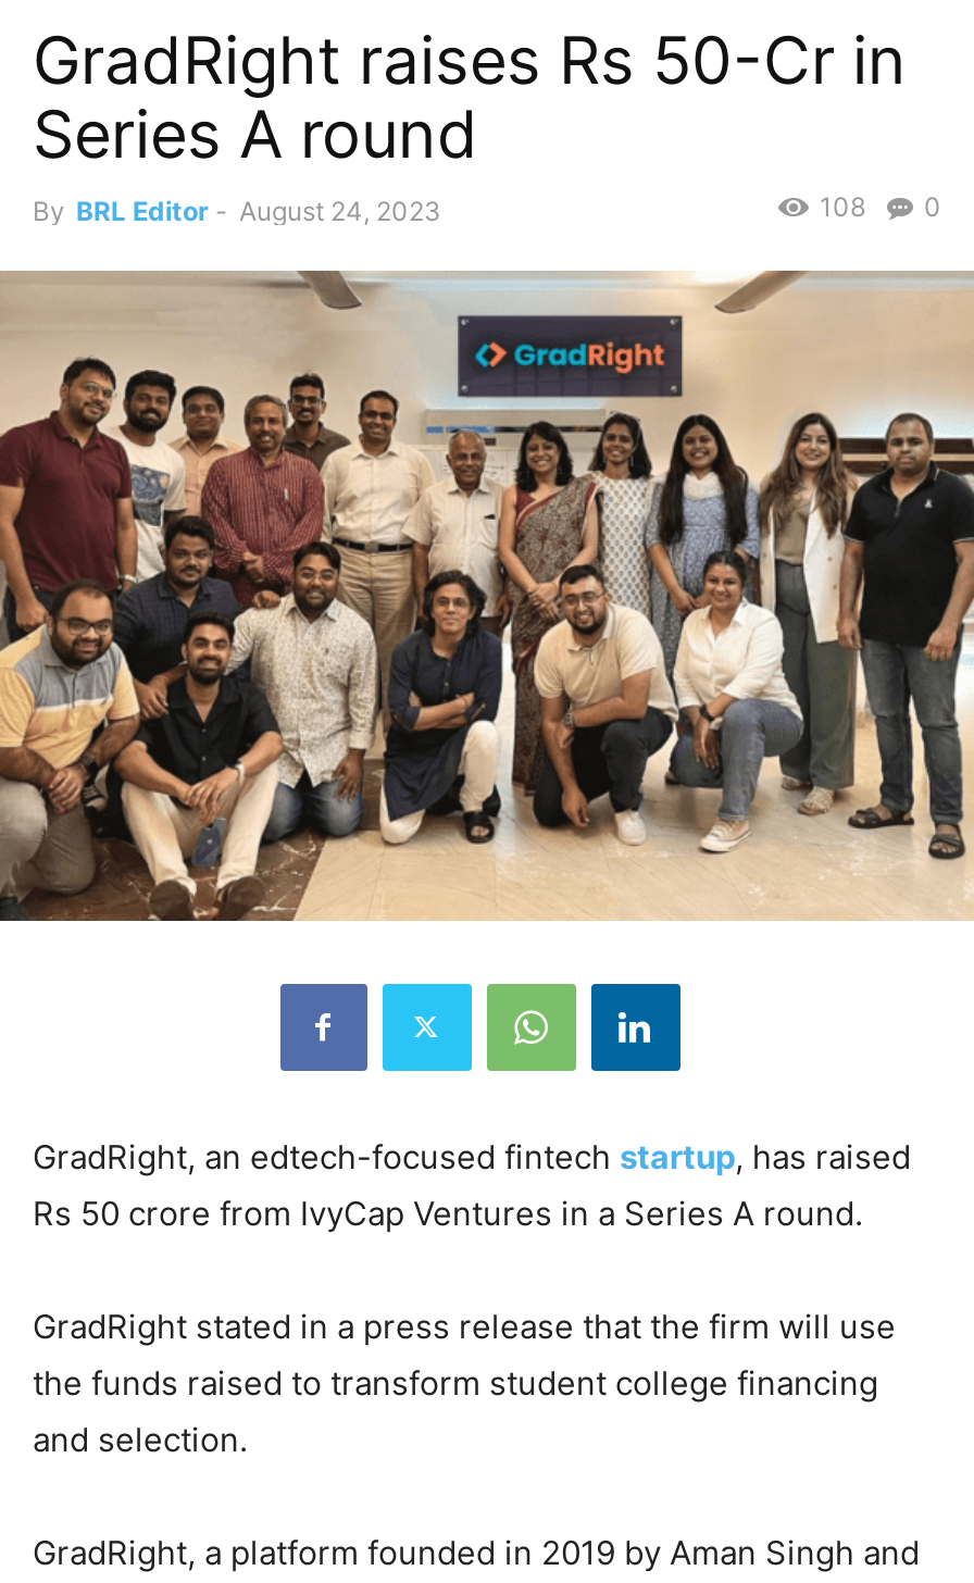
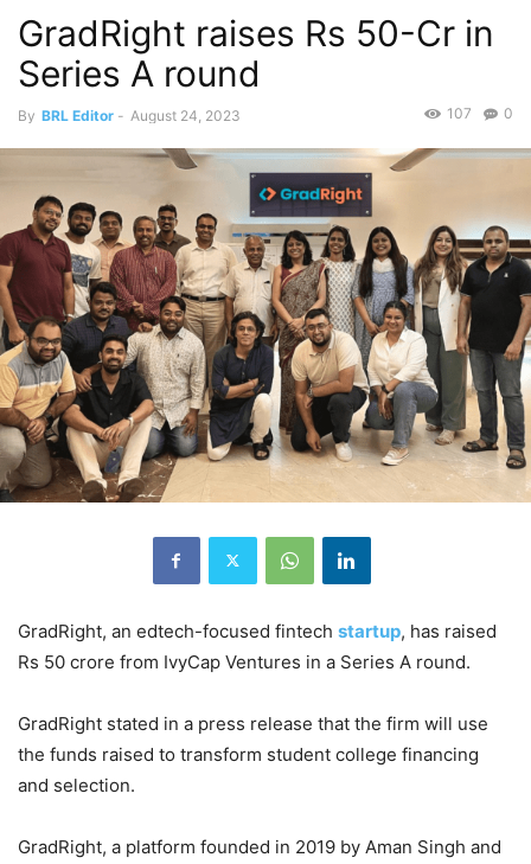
- 108 0
+ 107 0
